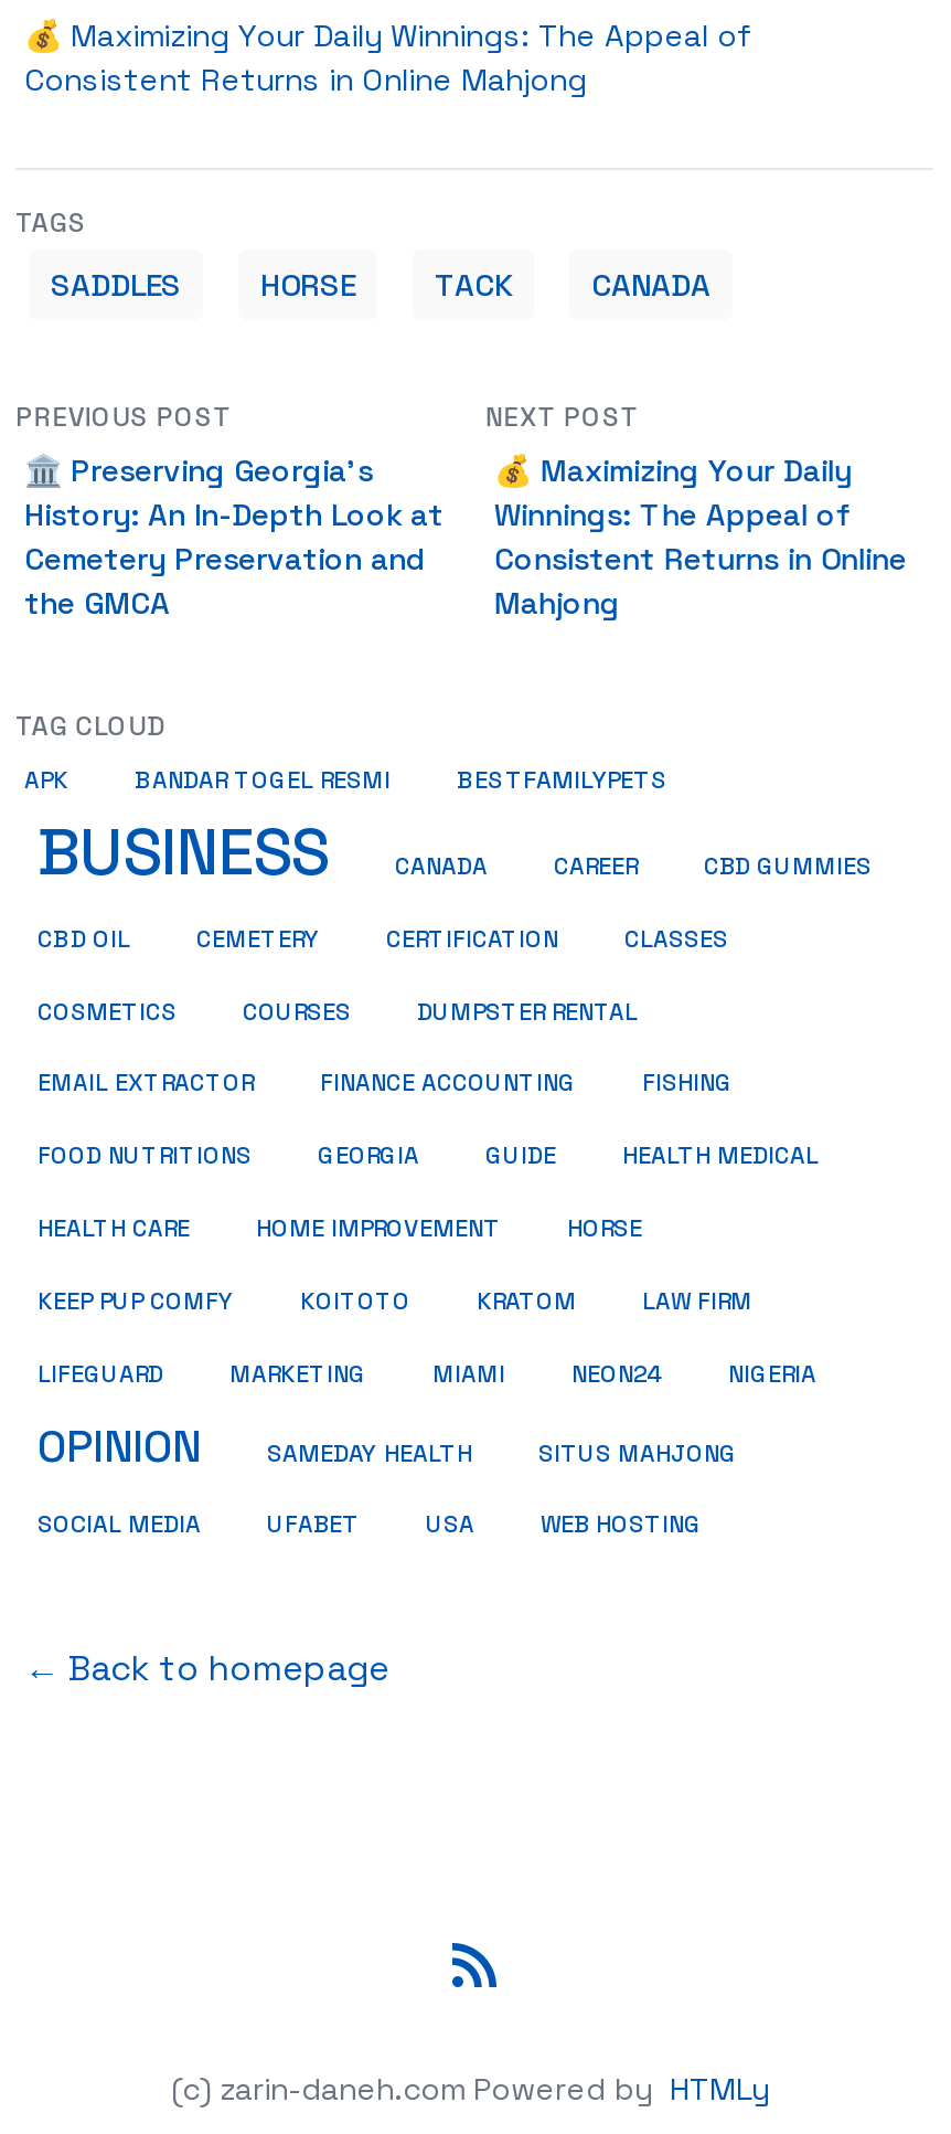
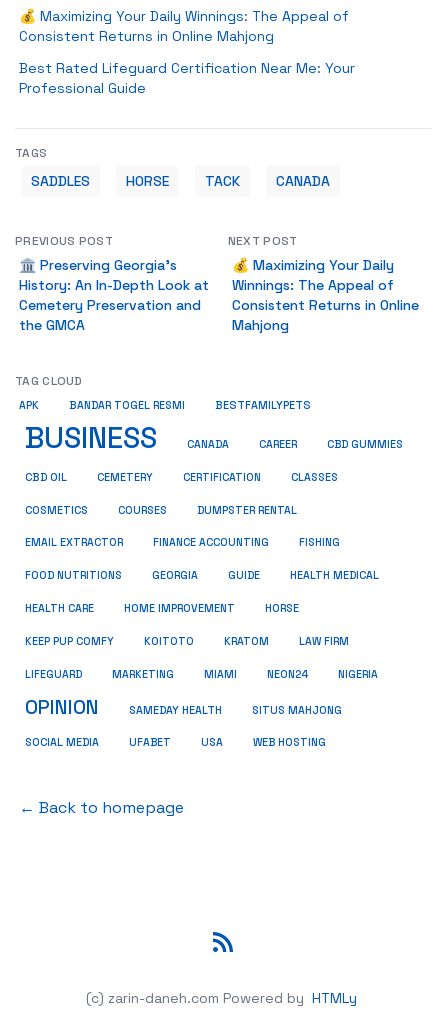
+ Best Rated Lifeguard Certification Near Me: Your
+ Professional Guide
